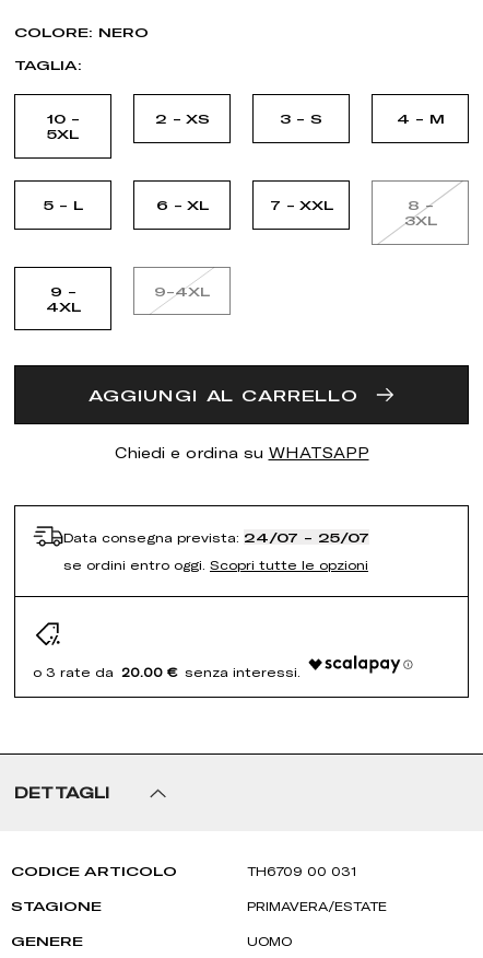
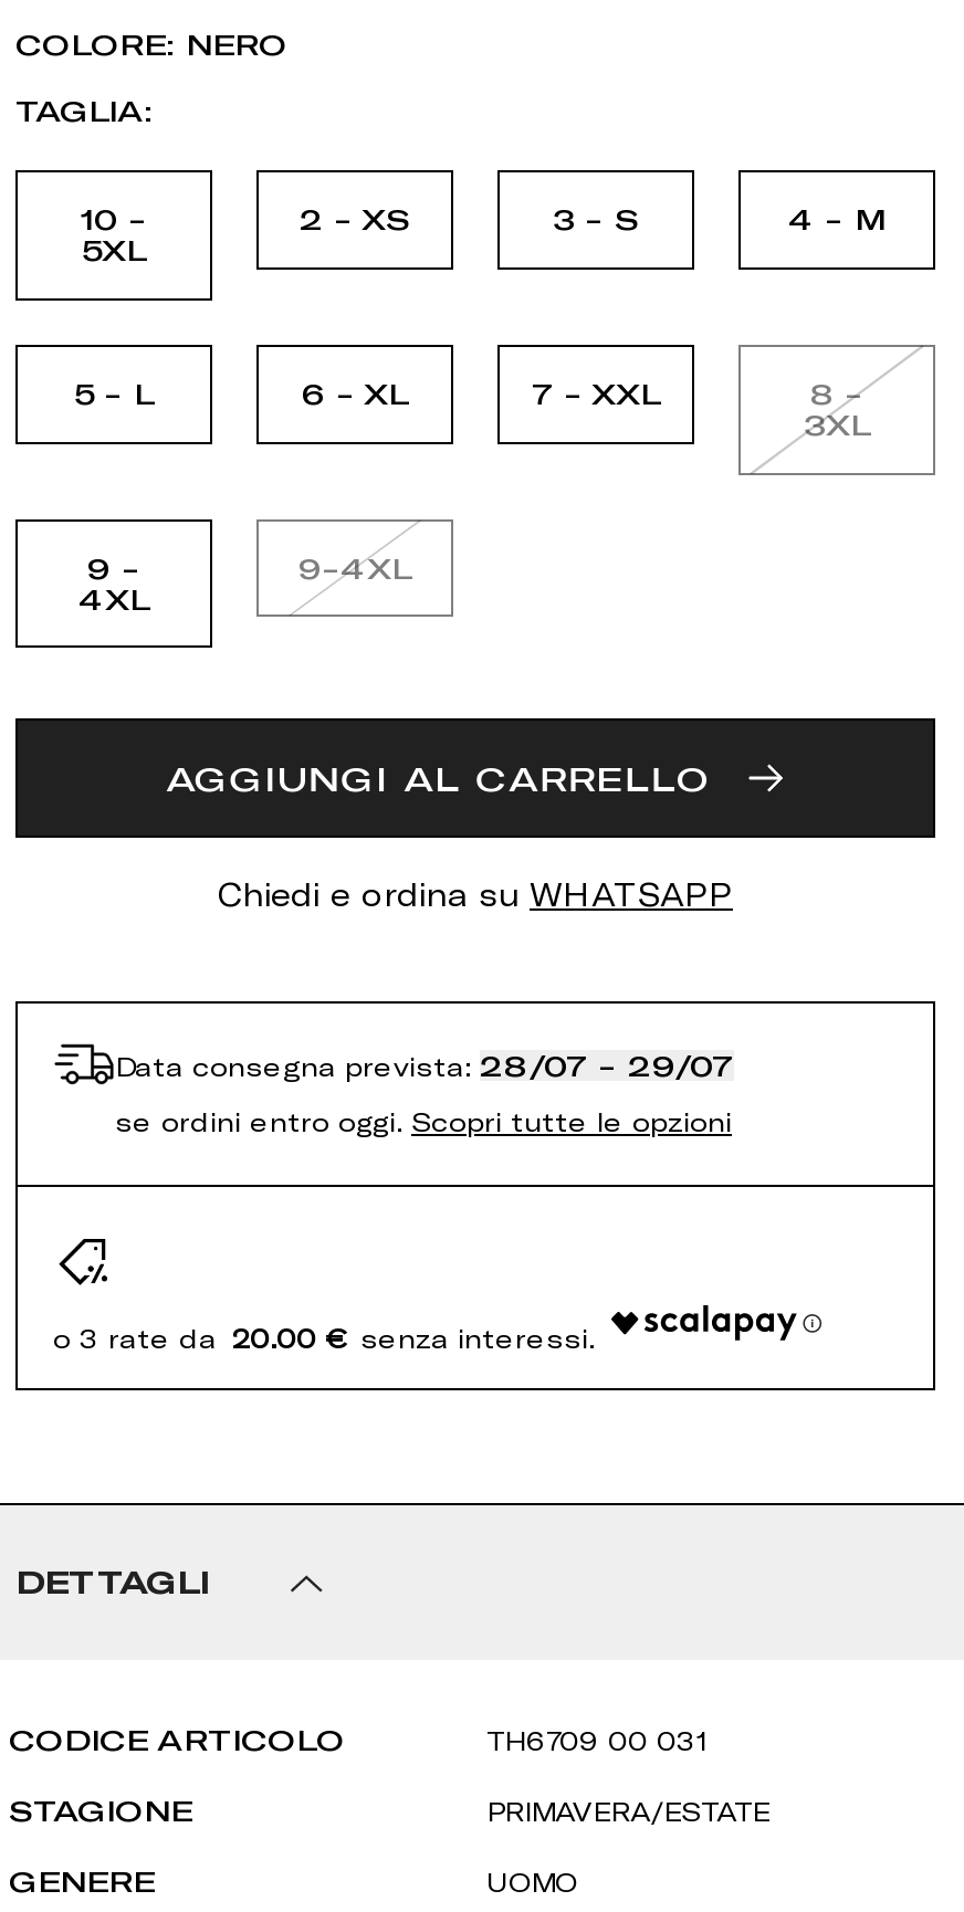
- Data consegna prevista: 24/07 - 25/07
+ Data consegna prevista: 28/07 - 29/07
